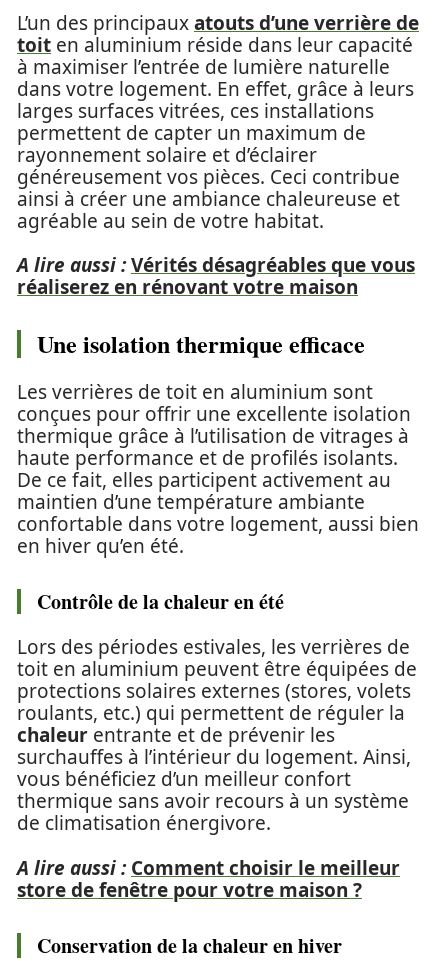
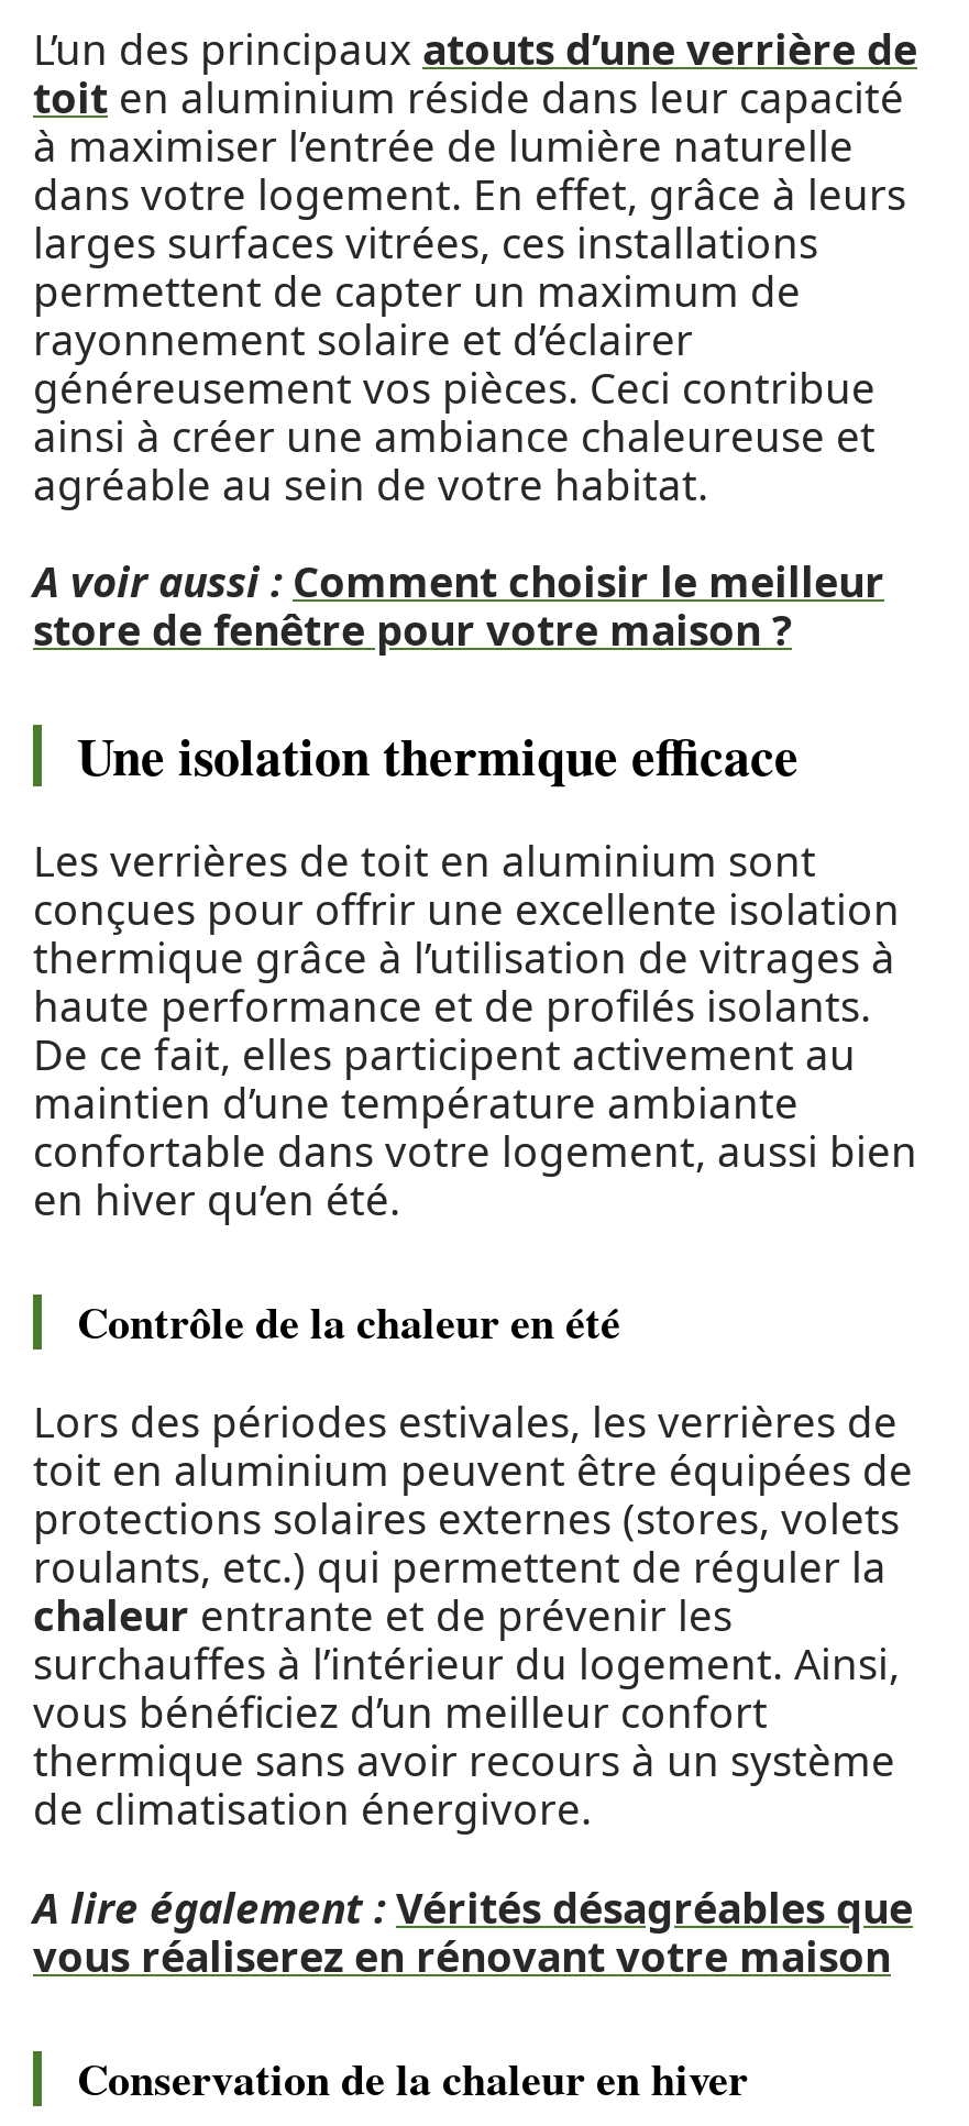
- A lire aussi : Vérités désagréables que vous
- réaliserez en rénovant votre maison
+ A voir aussi : Comment choisir le meilleur

- A lire aussi : Comment choisir le meilleur
+ A lire également : Vérités désagréables que
+ vous réaliserez en rénovant votre maison

moved up: store de fenêtre pour votre maison ?
